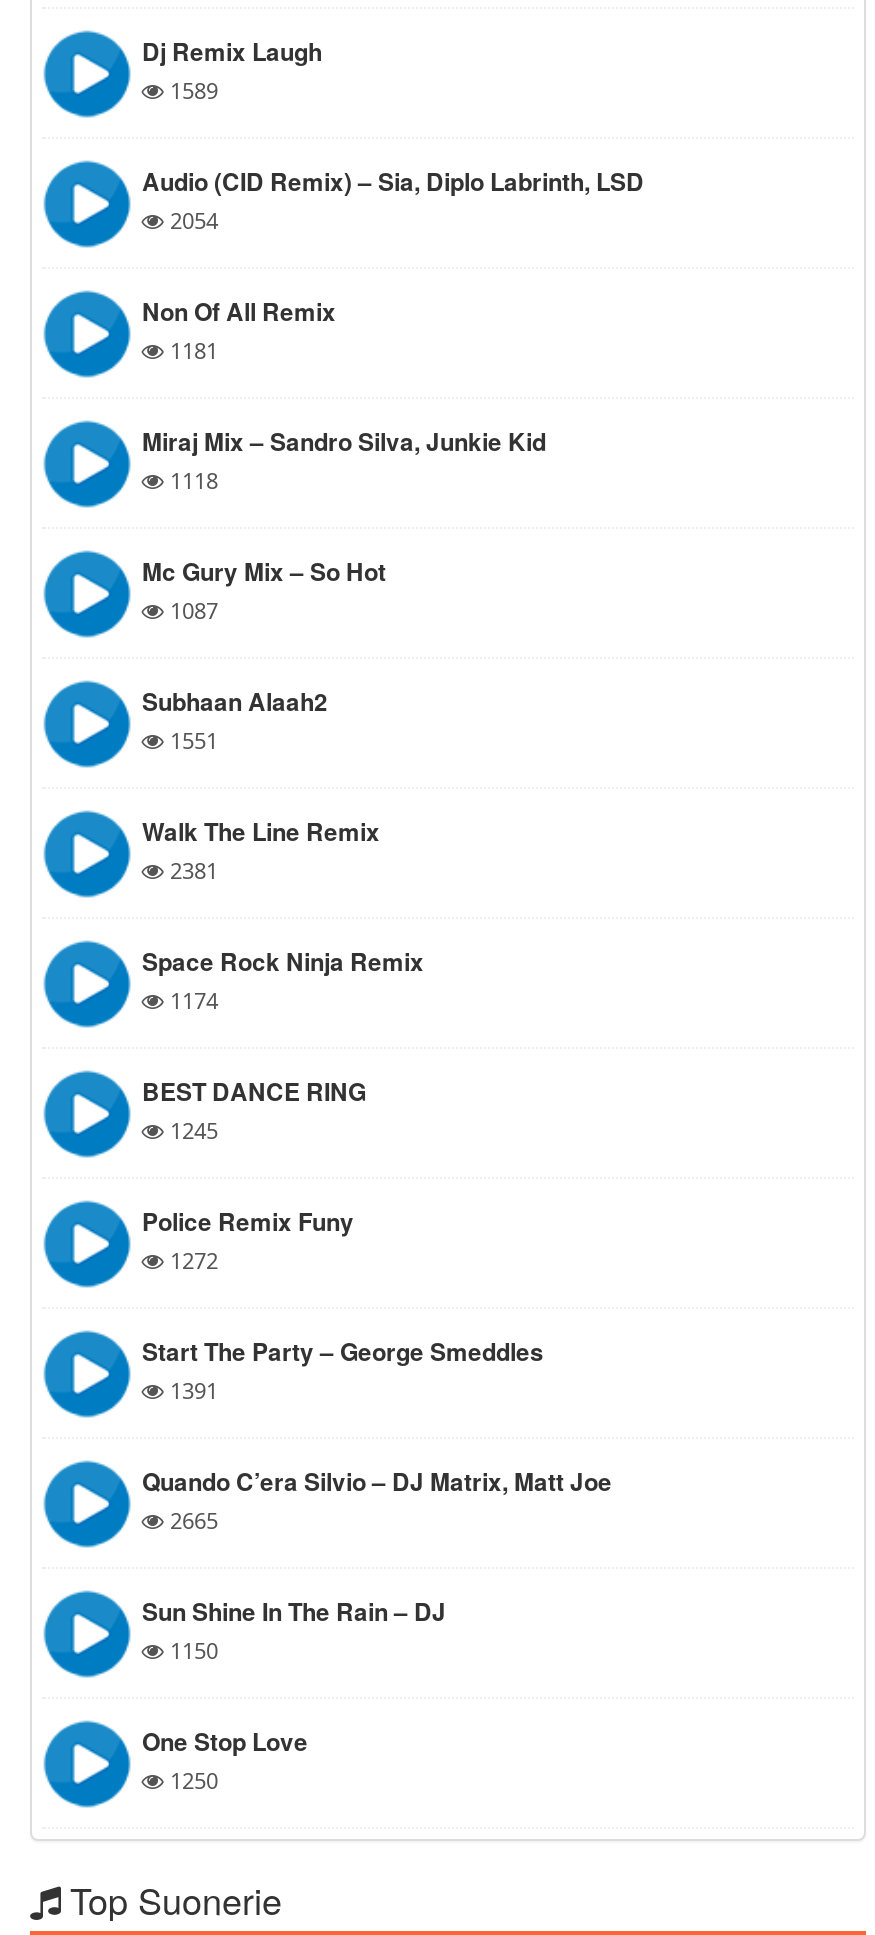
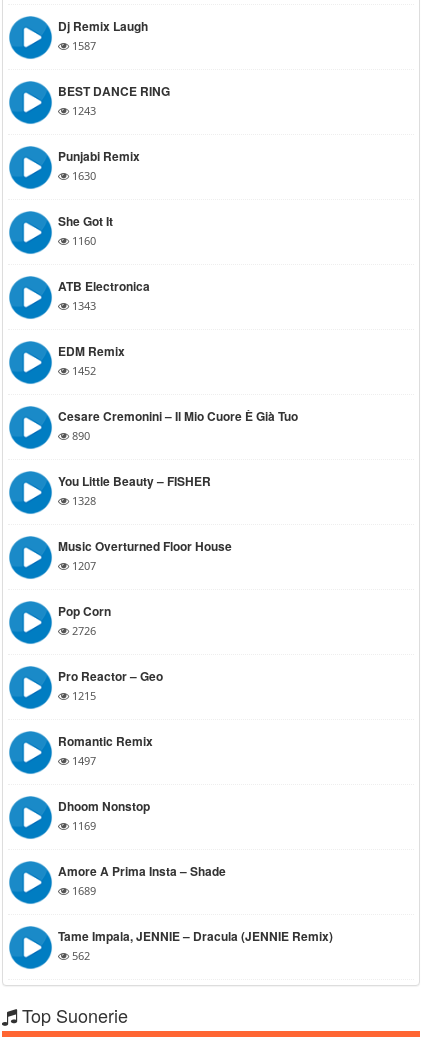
- 1589
- Audio (CID Remix) – Sia, Diplo Labrinth, LSD
- 2054
- Non Of All Remix
- 1181
- Miraj Mix – Sandro Silva, Junkie Kid
- 1118
- Mc Gury Mix – So Hot
- 1087
- Subhaan Alaah2
- 1551
- Walk The Line Remix
- 2381
- Space Rock Ninja Remix
- 1174
+ 1587

moved up: BEST DANCE RING

- 1245
- Police Remix Funy
- 1272
- Start The Party – George Smeddles
- 1391
- Quando C’era Silvio – DJ Matrix, Matt Joe
- 2665
- Sun Shine In The Rain – DJ
- 1150
- One Stop Love
- 1250
+ 1243
+ Punjabi Remix
+ 1630
+ She Got It
+ 1160
+ ATB Electronica
+ 1343
+ EDM Remix
+ 1452
+ Cesare Cremonini – Il Mio Cuore È Già Tuo
+ 890
+ You Little Beauty – FISHER
+ 1328
+ Music Overturned Floor House
+ 1207
+ Pop Corn
+ 2726
+ Pro Reactor – Geo
+ 1215
+ Romantic Remix
+ 1497
+ Dhoom Nonstop
+ 1169
+ Amore A Prima Insta – Shade
+ 1689
+ Tame Impala, JENNIE – Dracula (JENNIE Remix)
+ 562
